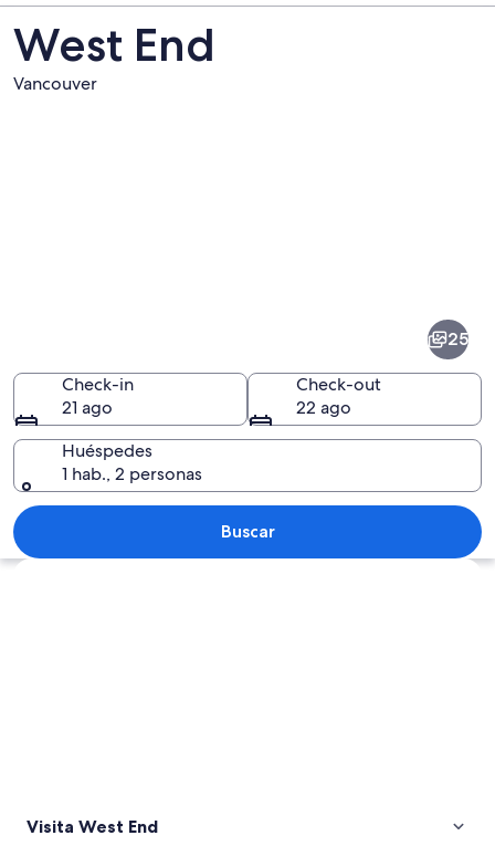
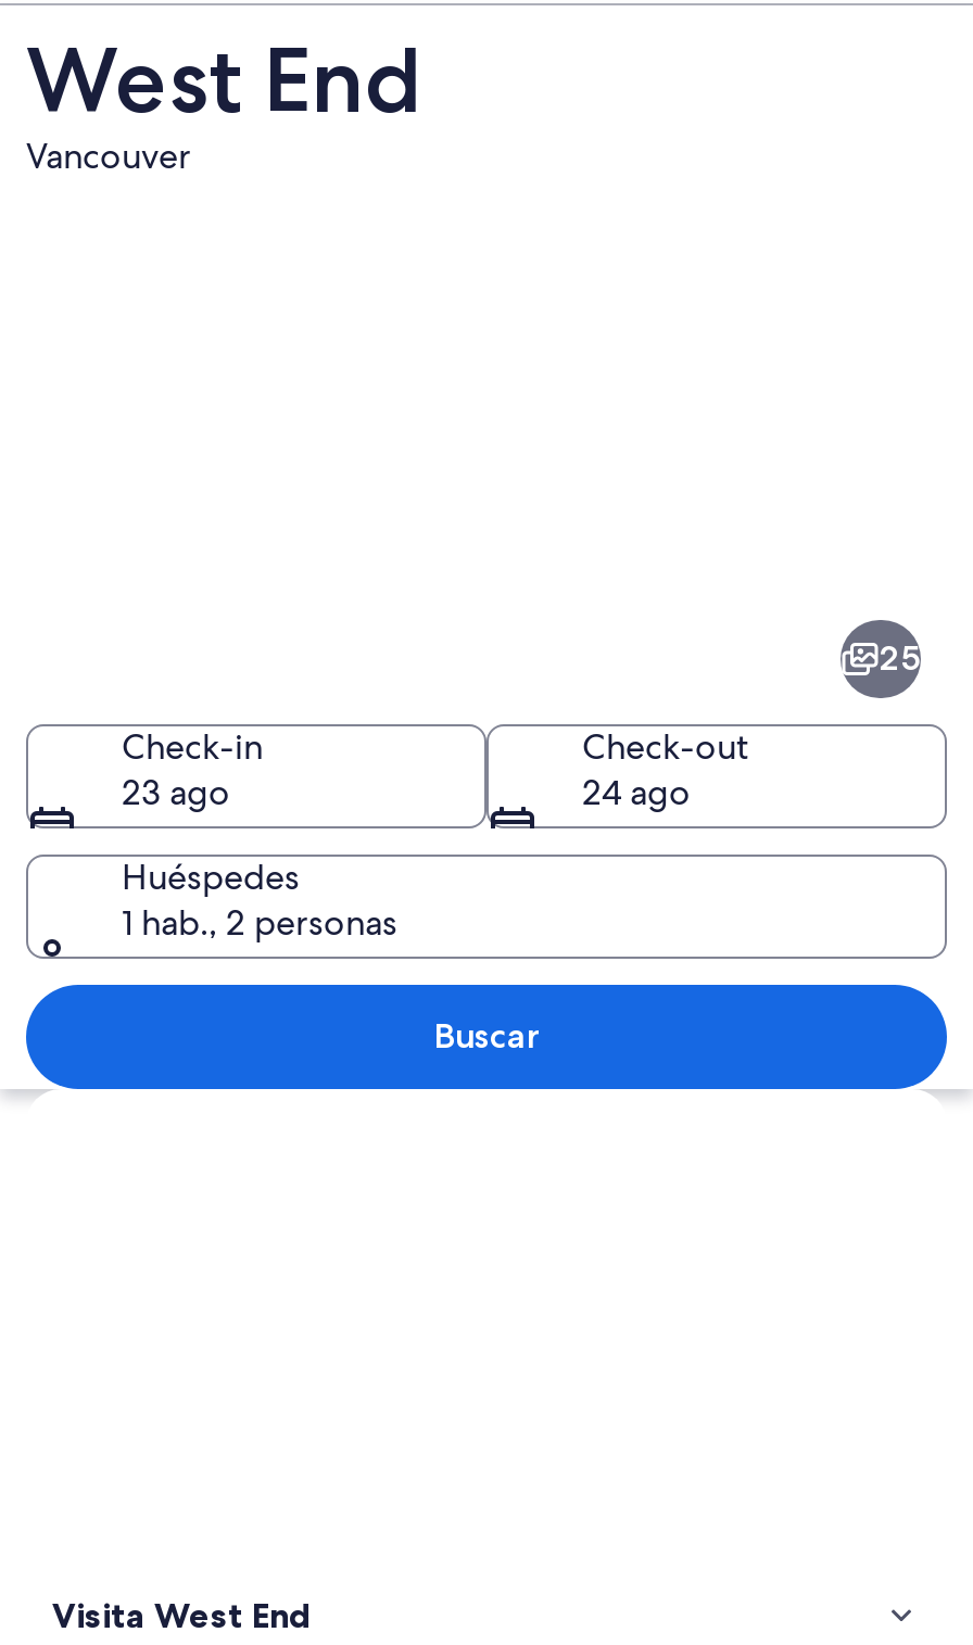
- 21 ago
+ 23 ago

- 22 ago
+ 24 ago
